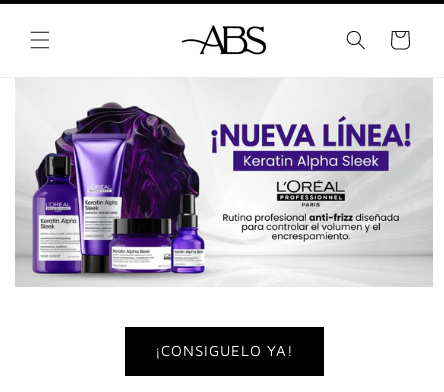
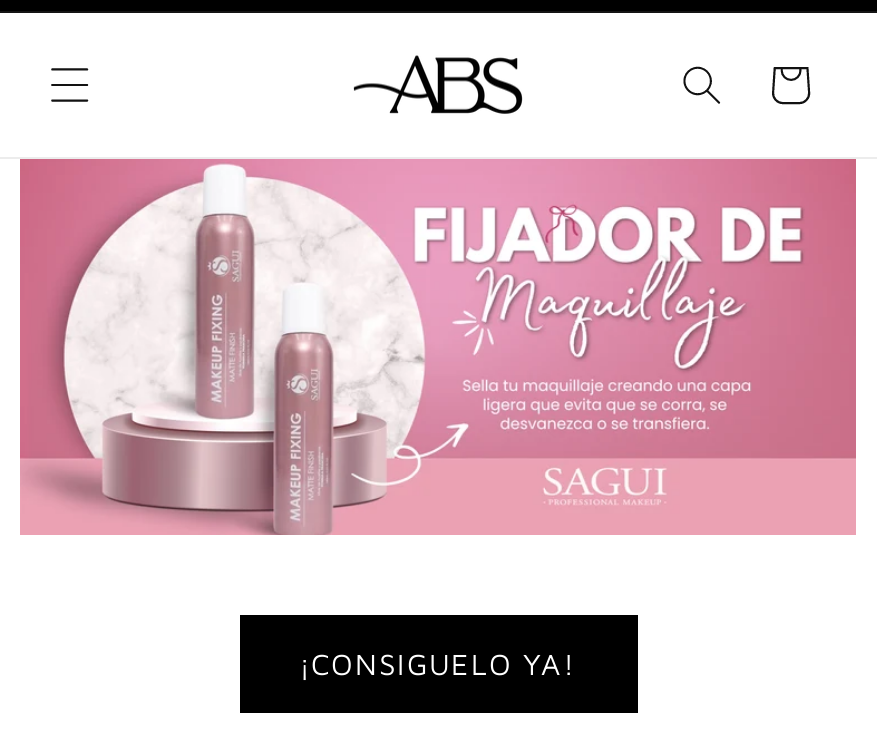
- [image]
+ [image]
